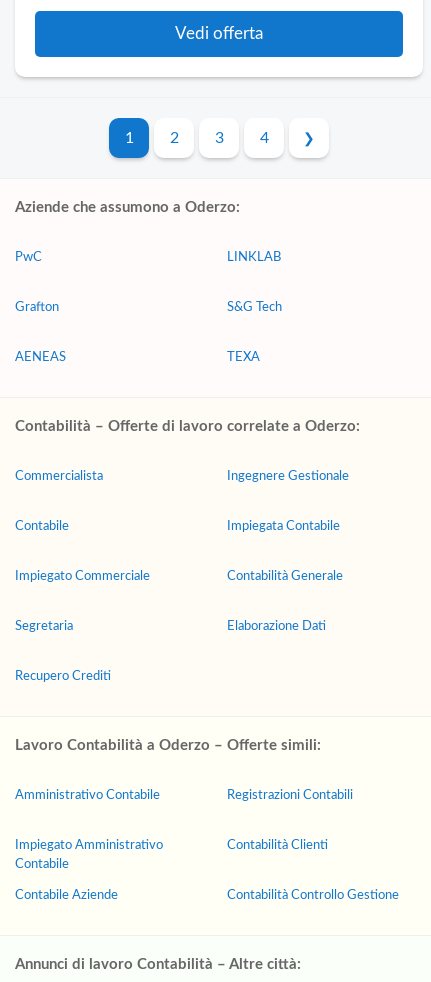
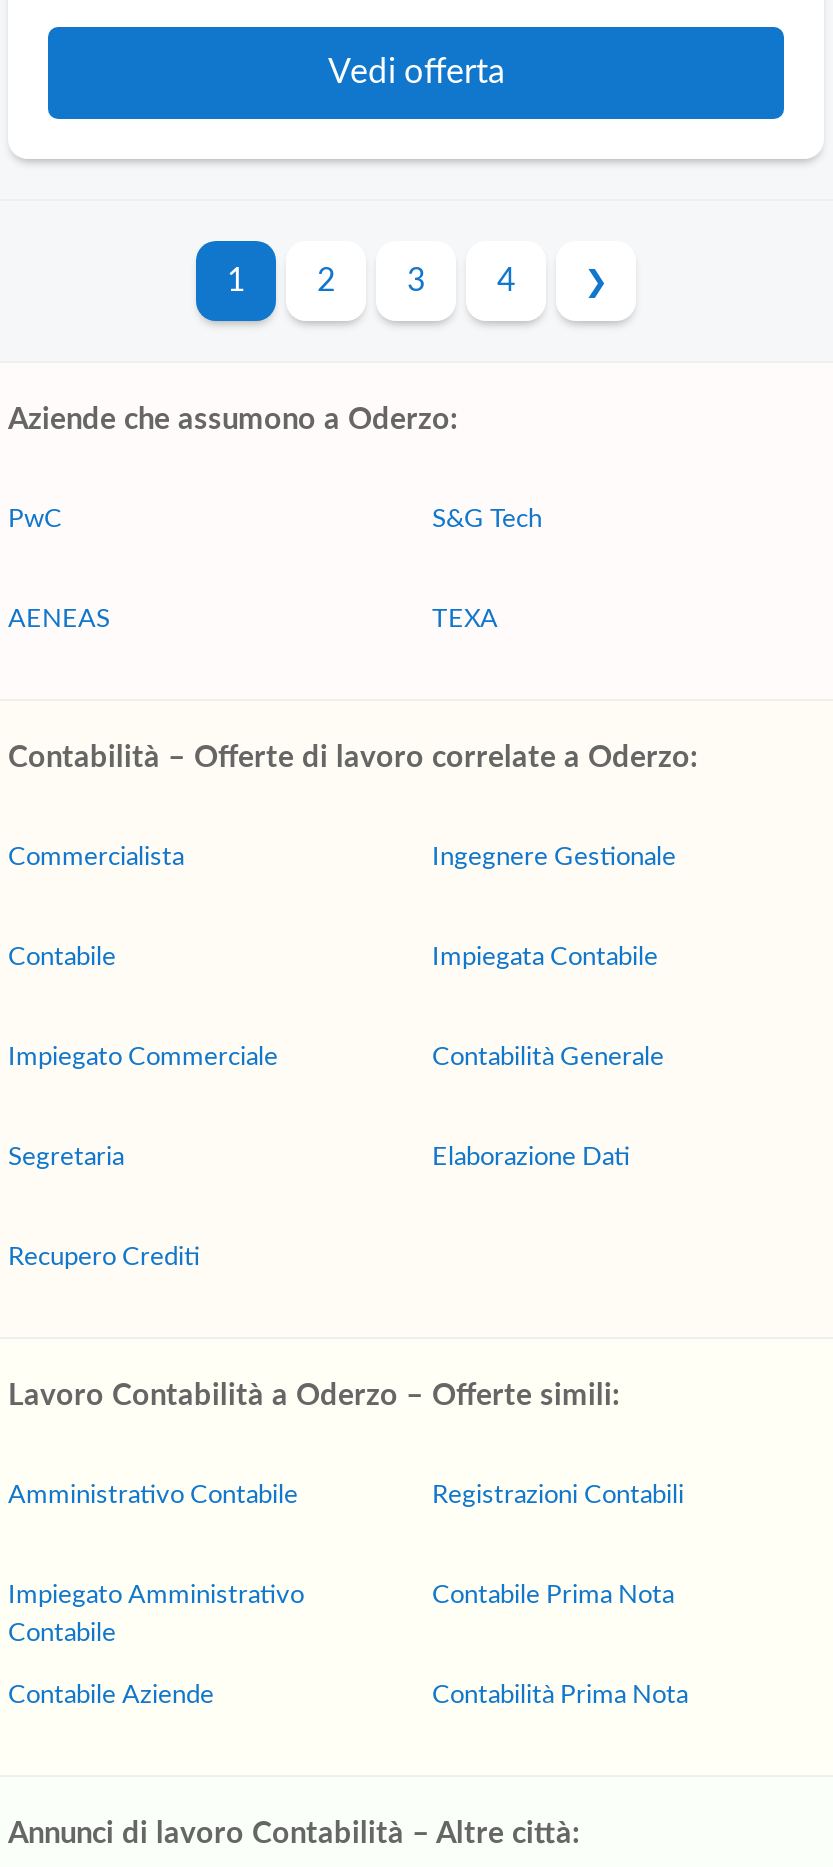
- LINKLAB

- Grafton

- Contabilità Clienti
+ Contabile Prima Nota

- Contabilità Controllo Gestione
+ Contabilità Prima Nota
